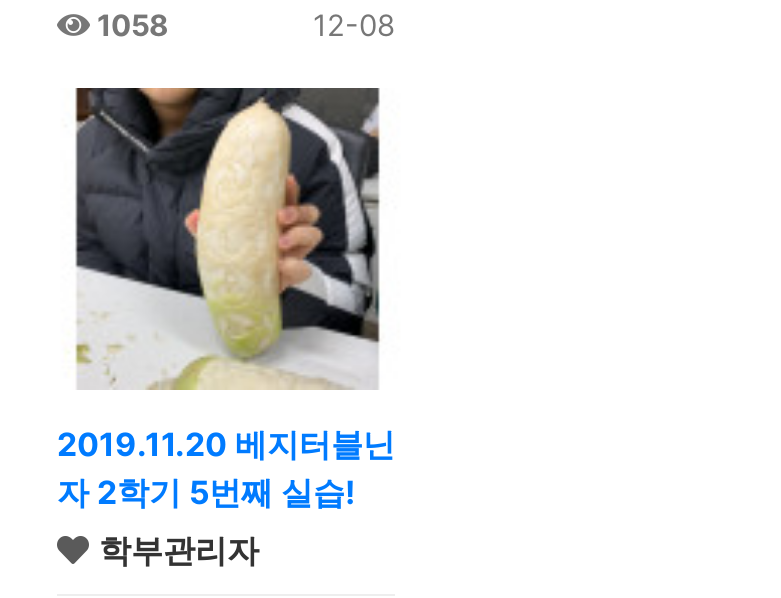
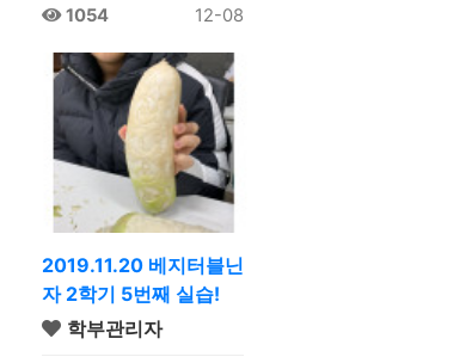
- 1058
+ 1054
